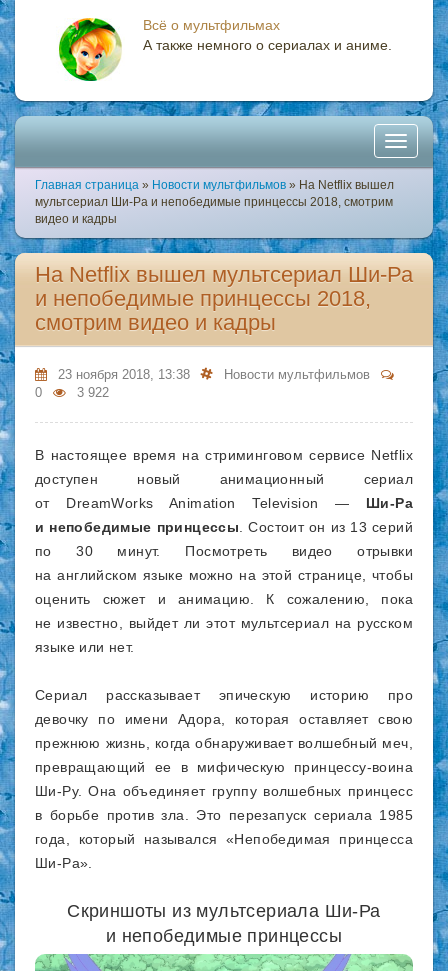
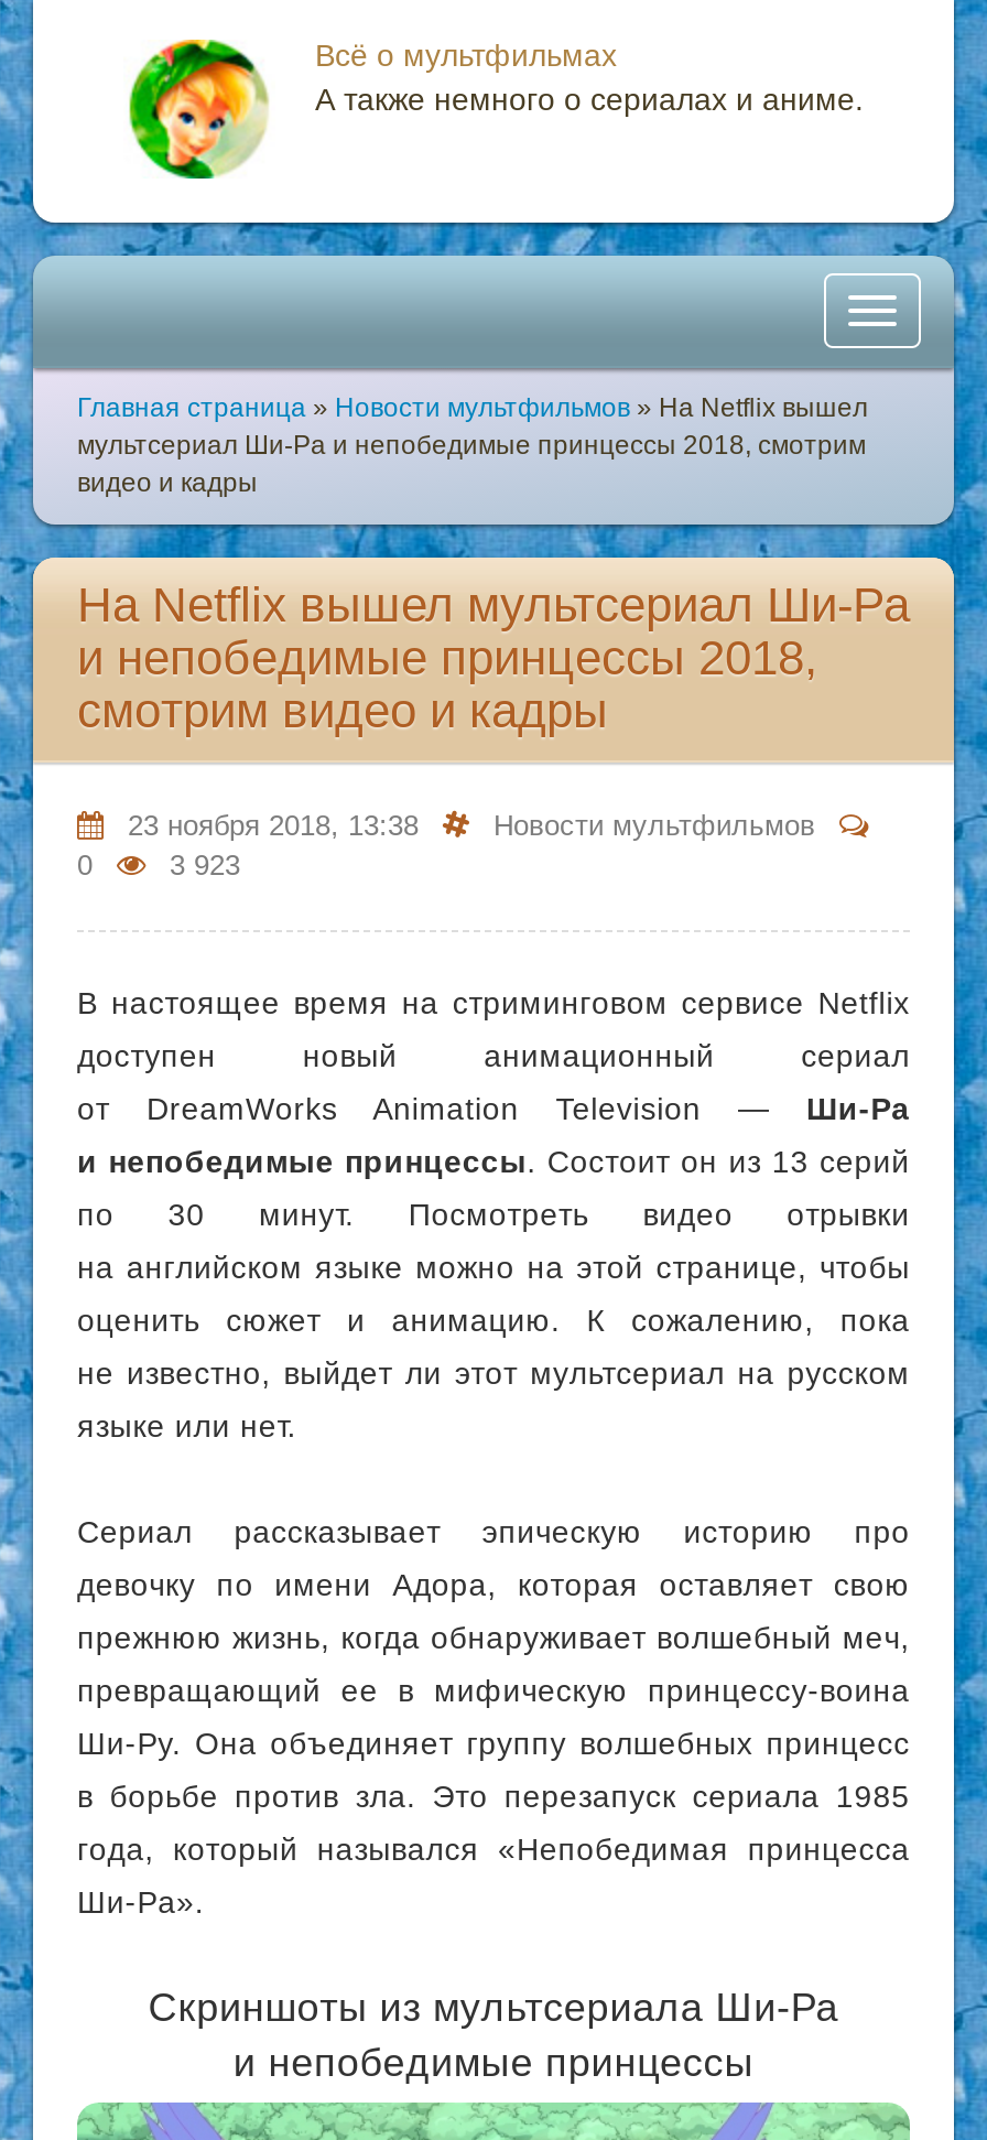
- 3 922
+ 3 923
